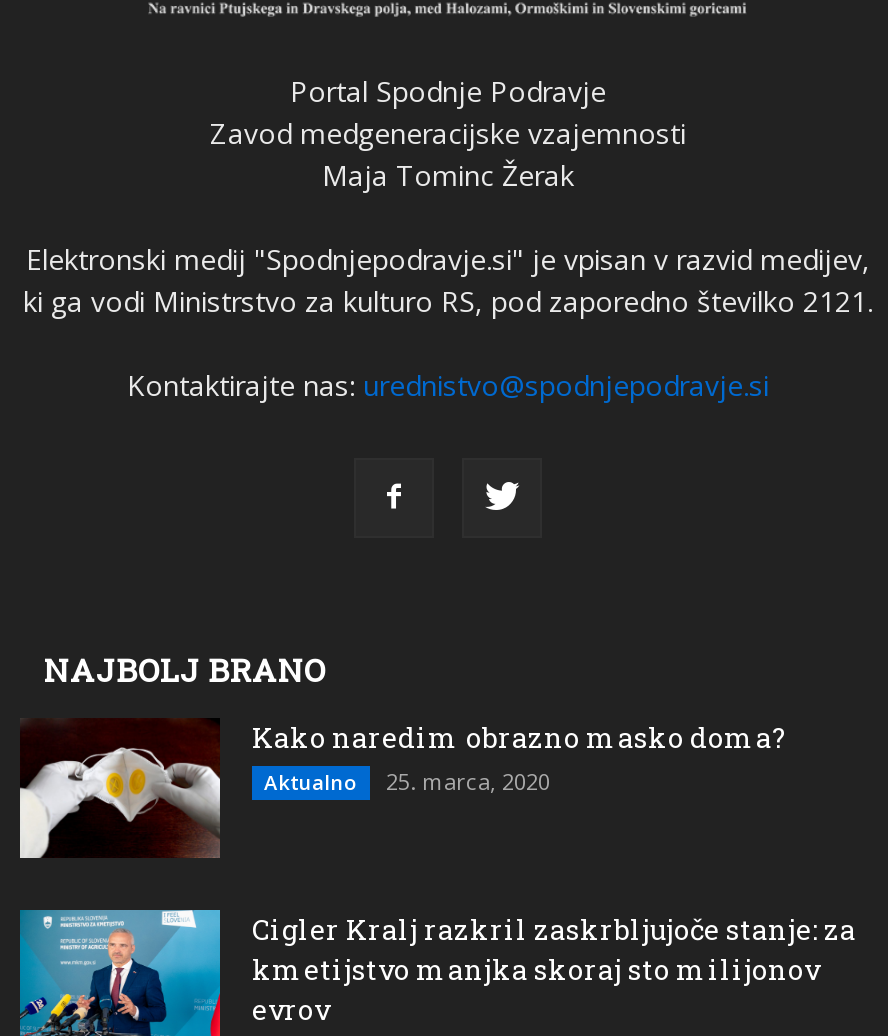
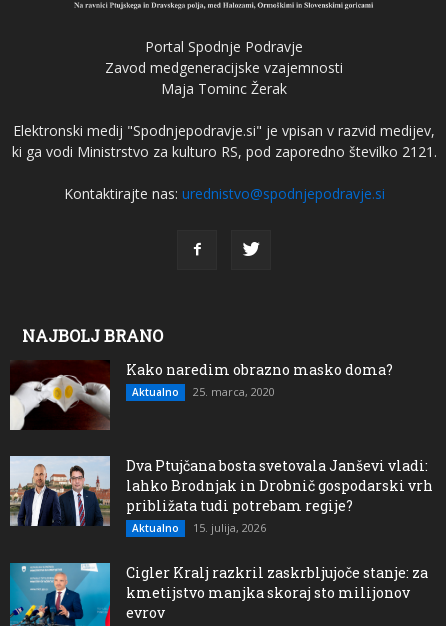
+ [image]
+ Dva Ptujčana bosta svetovala Janševi vladi:
+ lahko Brodnjak in Drobnič gospodarski vrh
+ približata tudi potrebam regije?
+ Aktualno
+ 15. julija, 2026
